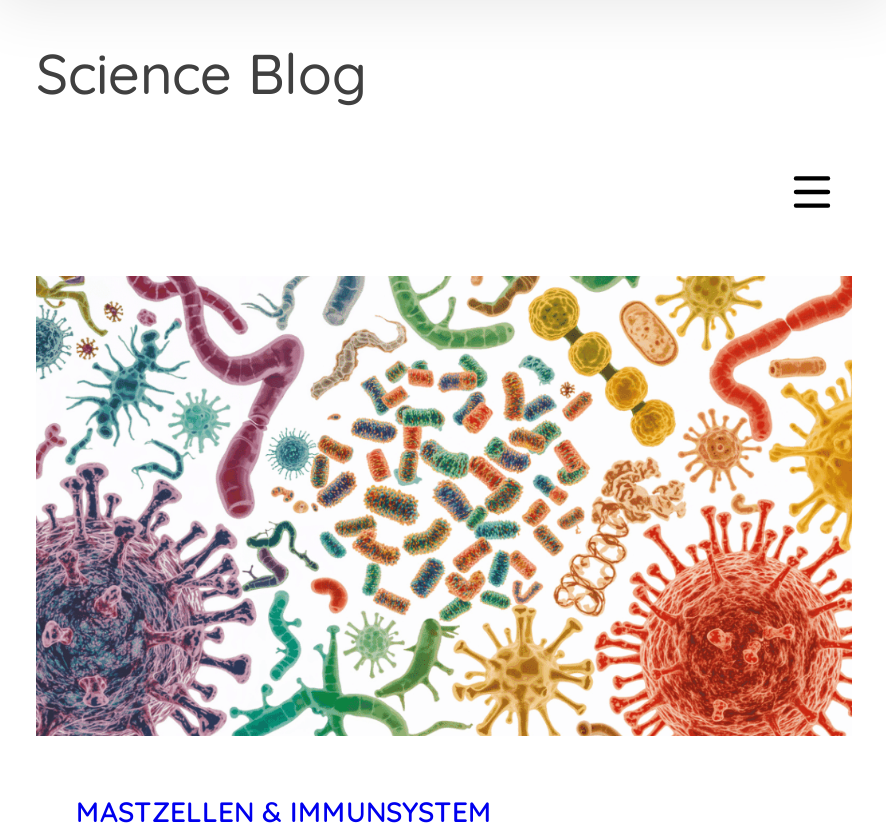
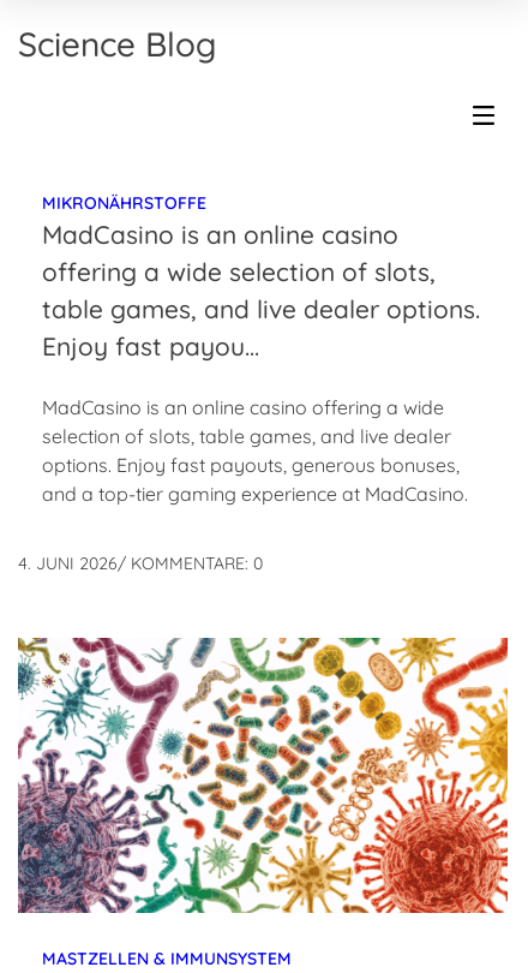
+ MIKRONÄHRSTOFFE
+ MadCasino is an online casino
+ offering a wide selection of slots,
+ table games, and live dealer options.
+ Enjoy fast payou…
+ MadCasino is an online casino offering a wide
+ selection of slots, table games, and live dealer
+ options. Enjoy fast payouts, generous bonuses,
+ and a top-tier gaming experience at MadCasino.
+ 4. JUNI 2026/ KOMMENTARE: 0
